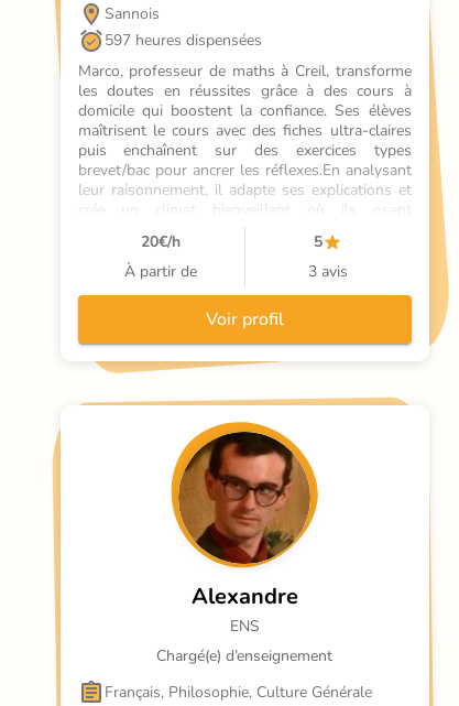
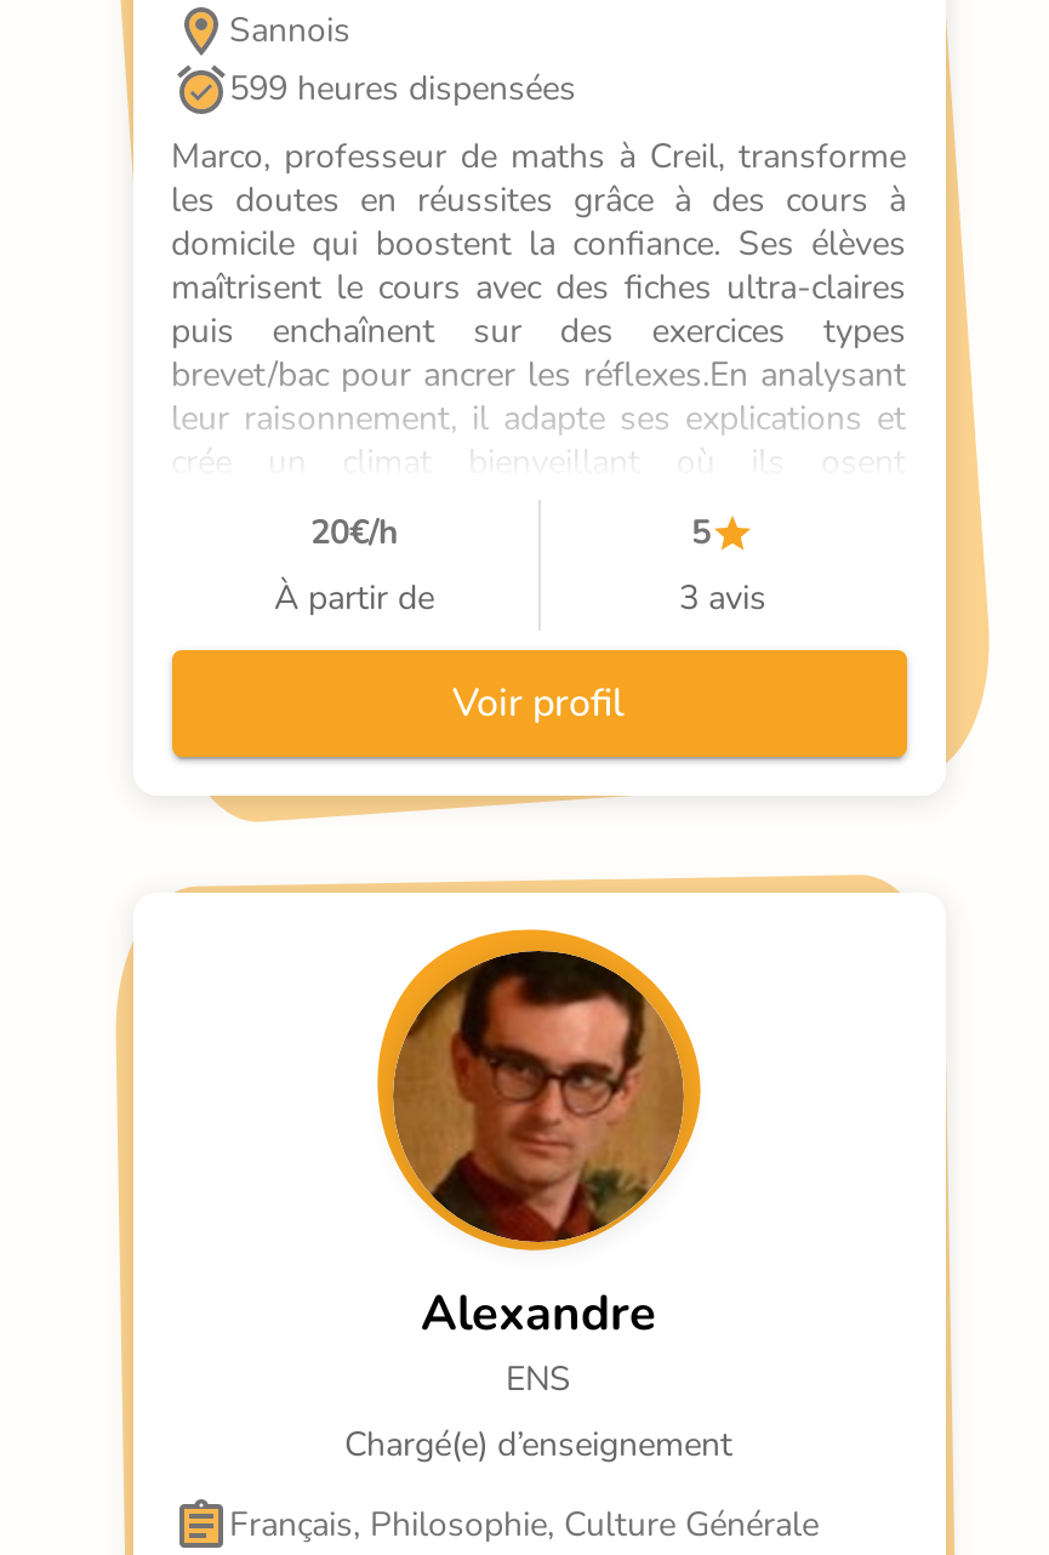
- 597 heures dispensées
+ 599 heures dispensées
